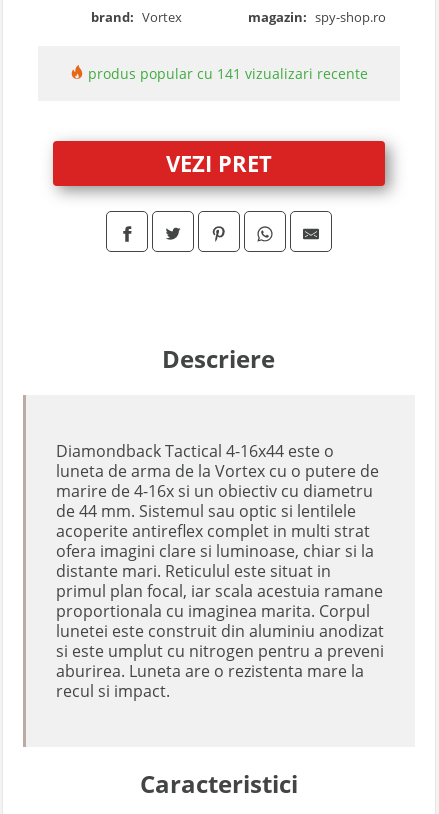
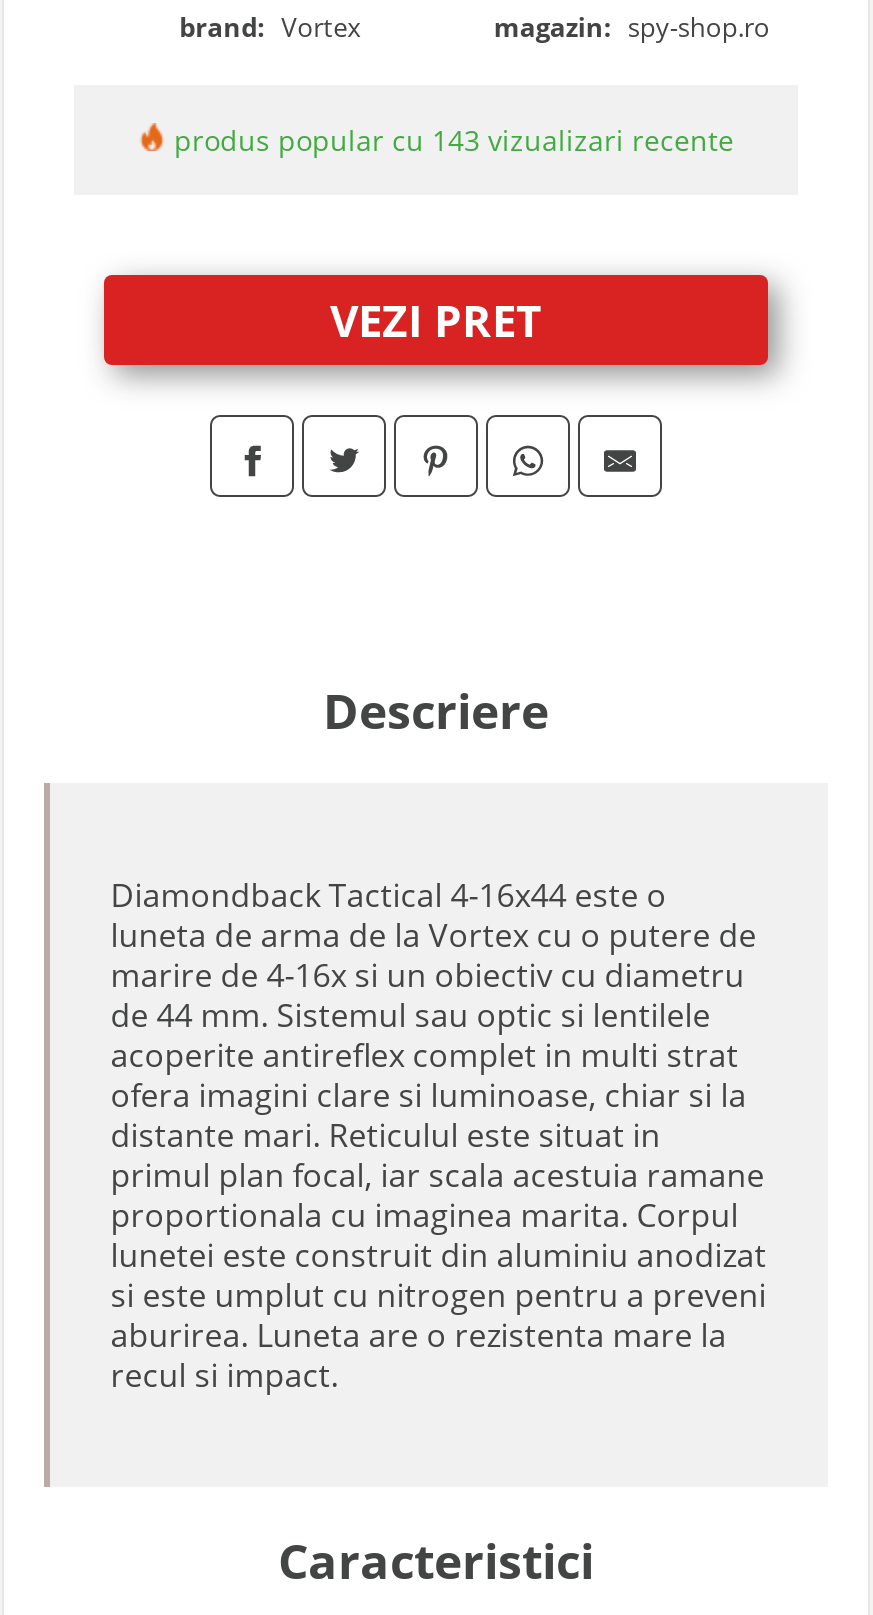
- produs popular cu 141 vizualizari recente
+ produs popular cu 143 vizualizari recente
